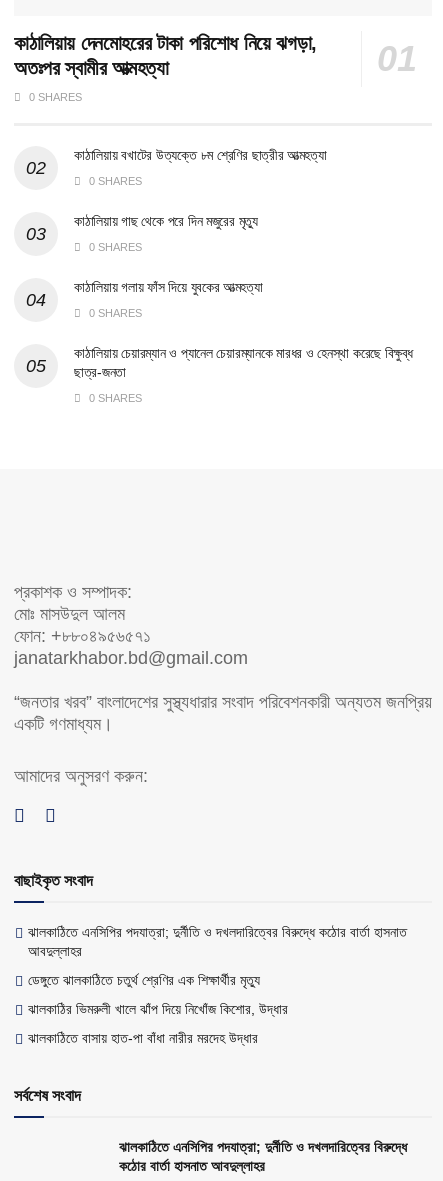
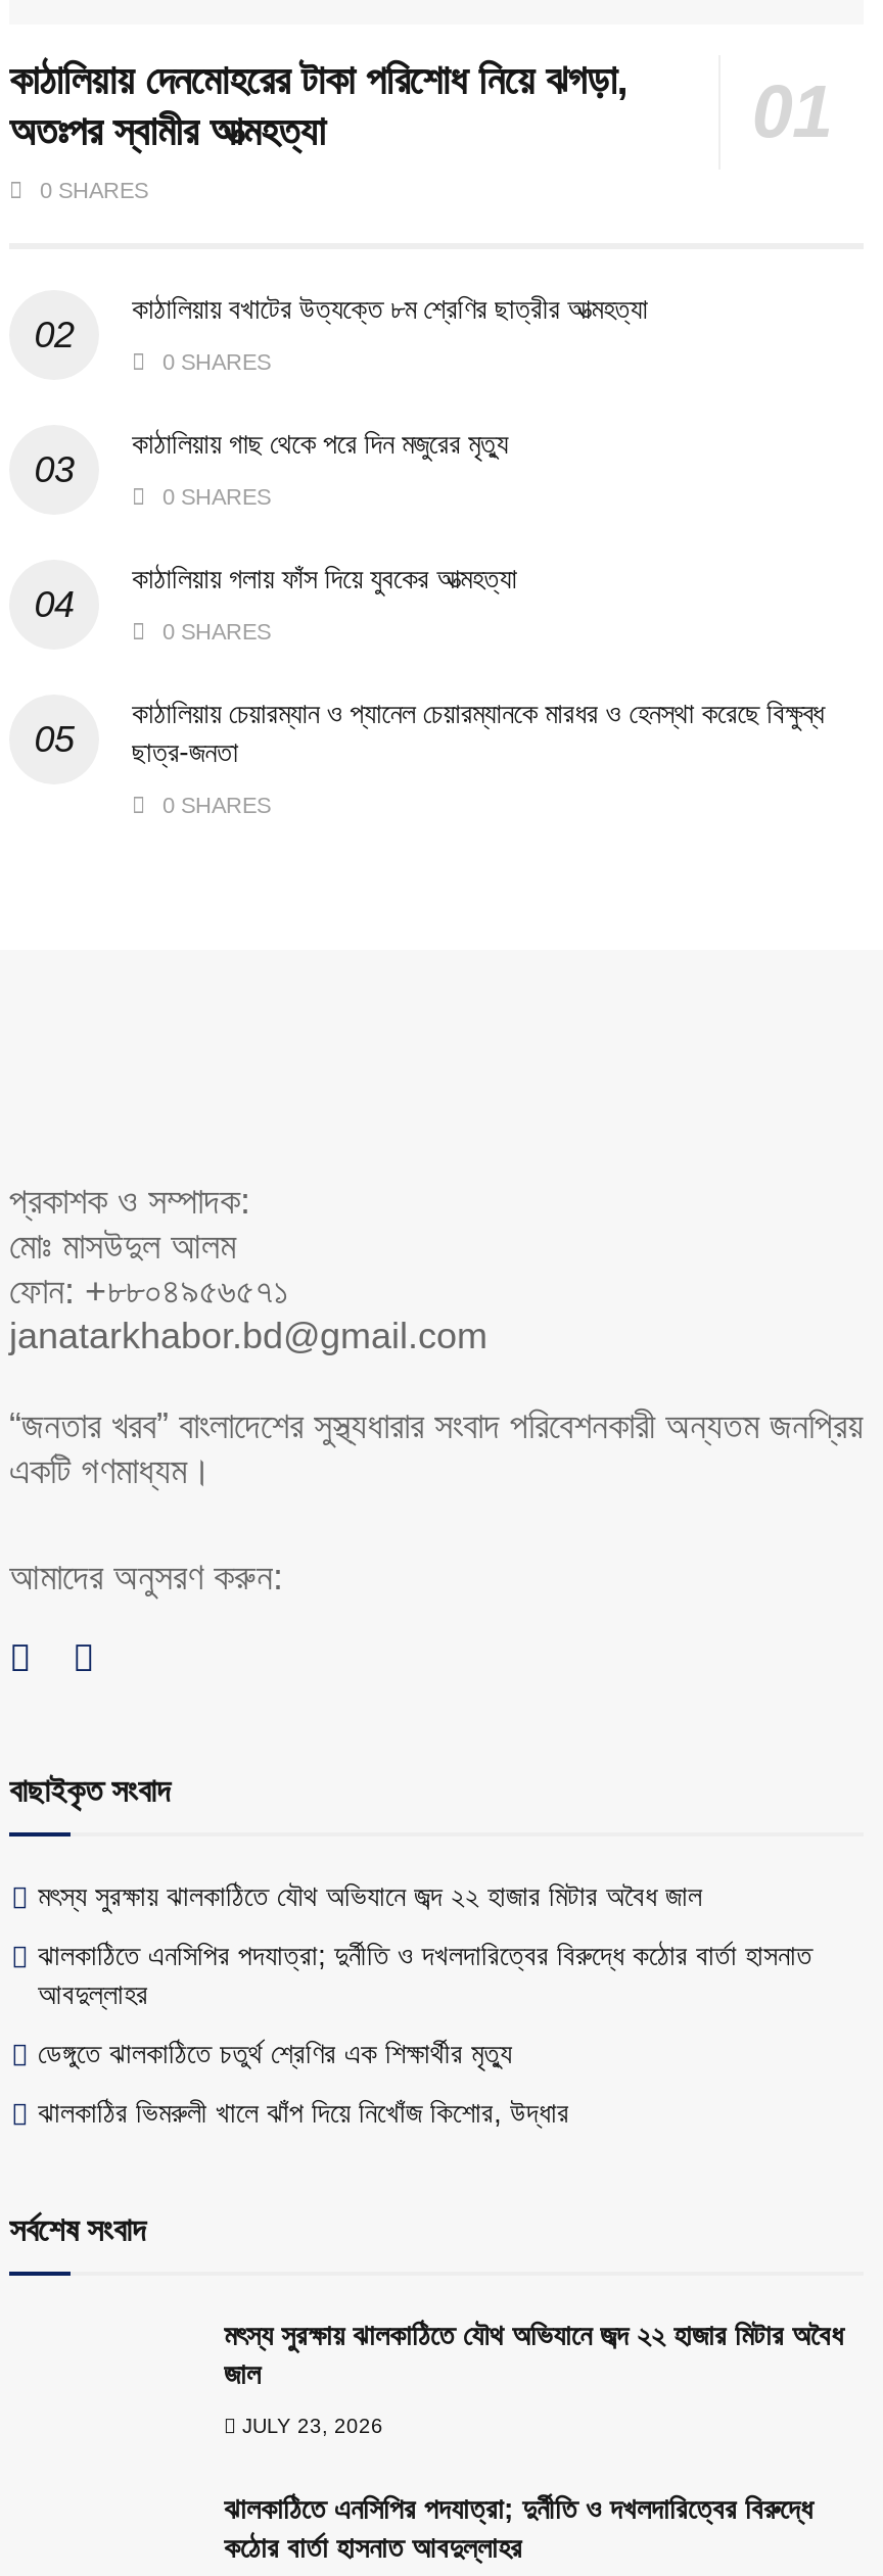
+ মৎস্য সুরক্ষায় ঝালকাঠিতে যৌথ অভিযানে জব্দ ২২ হাজার মিটার অবৈধ জাল

- ঝালকাঠিতে বাসায় হাত-পা বাঁধা নারীর মরদেহ উদ্ধার

+ মৎস্য সুরক্ষায় ঝালকাঠিতে যৌথ অভিযানে জব্দ ২২ হাজার মিটার অবৈধ
+ জাল
+ JULY 23, 2026
